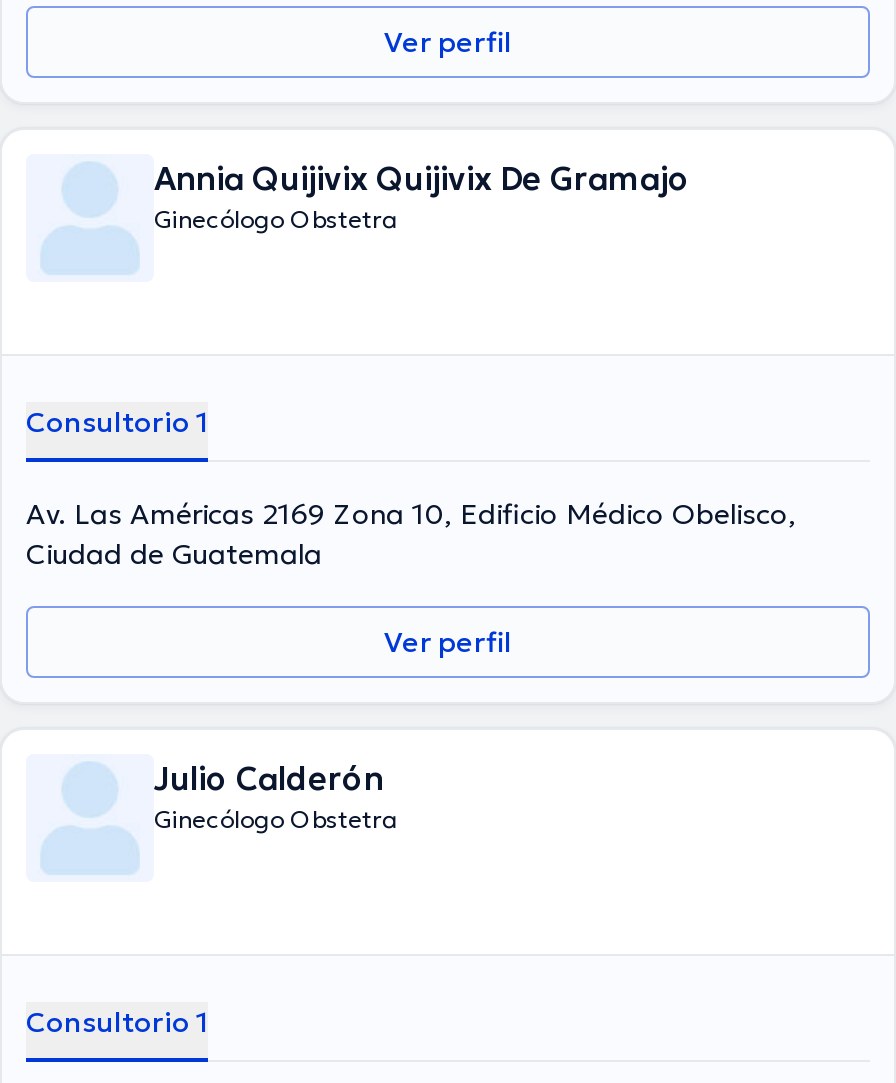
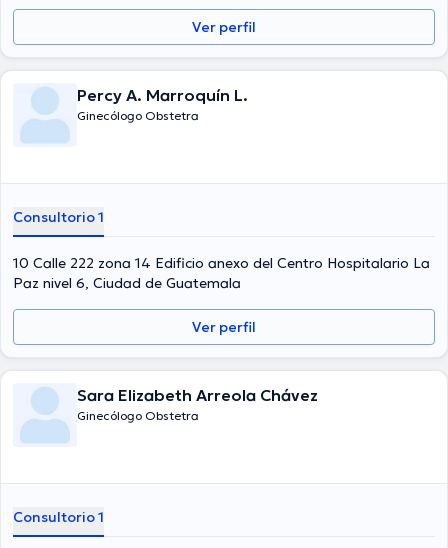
- Annia Quijivix Quijivix De Gramajo
+ Percy A. Marroquín L.

- Av. Las Américas 2169 Zona 10, Edificio Médico Obelisco,
- Ciudad de Guatemala
+ 10 Calle 222 zona 14 Edificio anexo del Centro Hospitalario La
+ Paz nivel 6, Ciudad de Guatemala

- Julio Calderón
+ Sara Elizabeth Arreola Chávez
